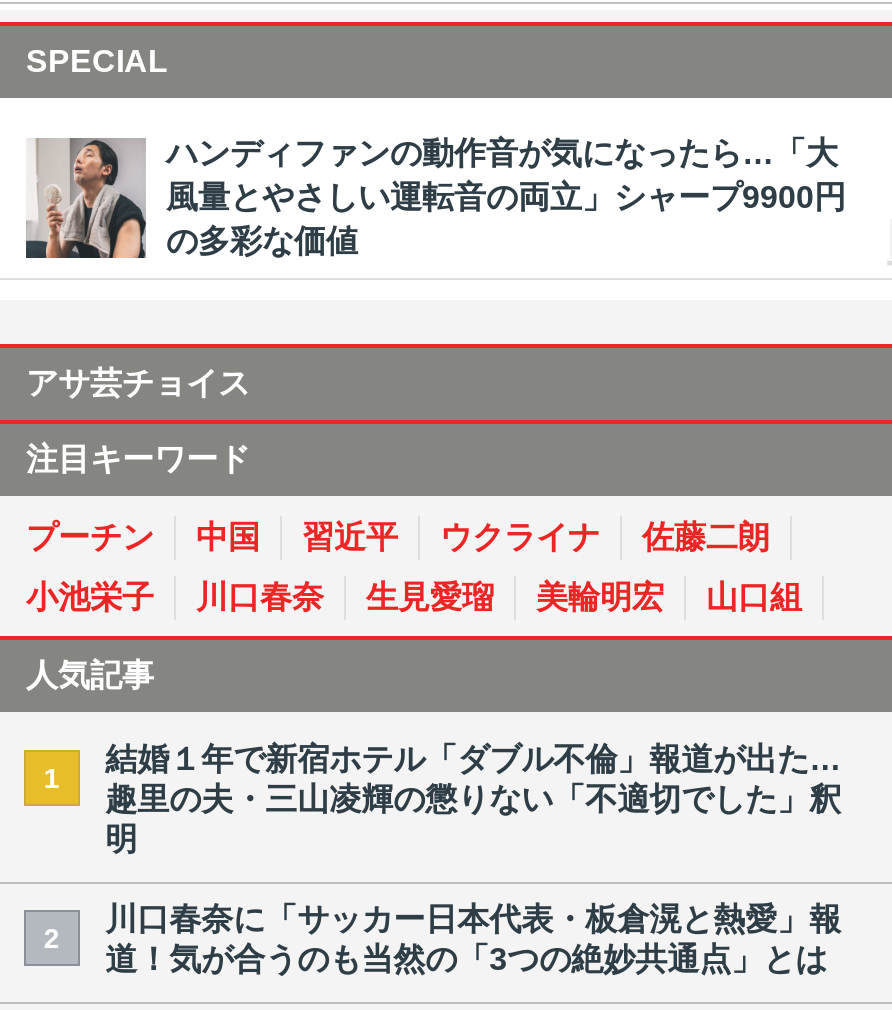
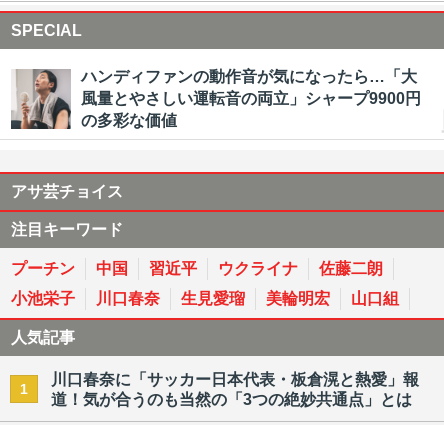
- 結婚１年で新宿ホテル「ダブル不倫」報道が出た…
- 趣里の夫・三山凌輝の懲りない「不適切でした」釈
- 明
- 2
